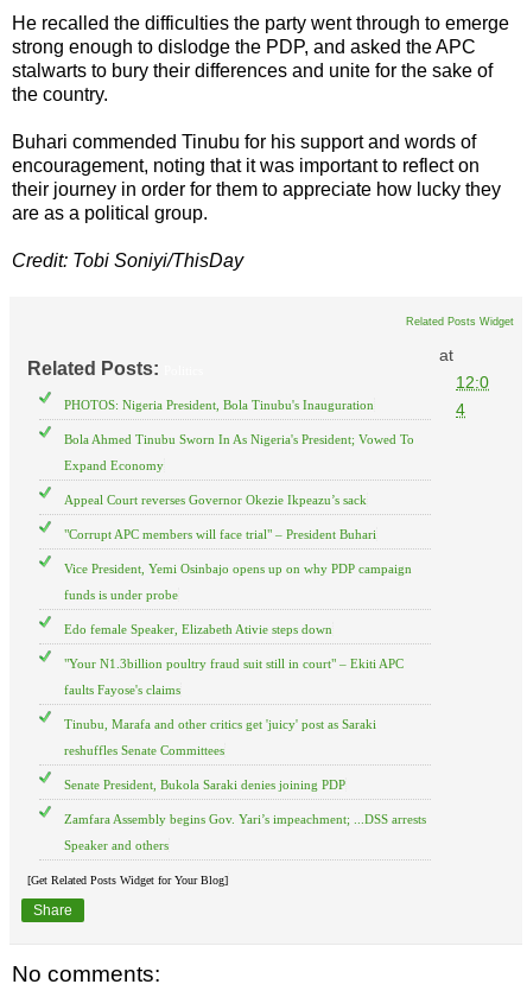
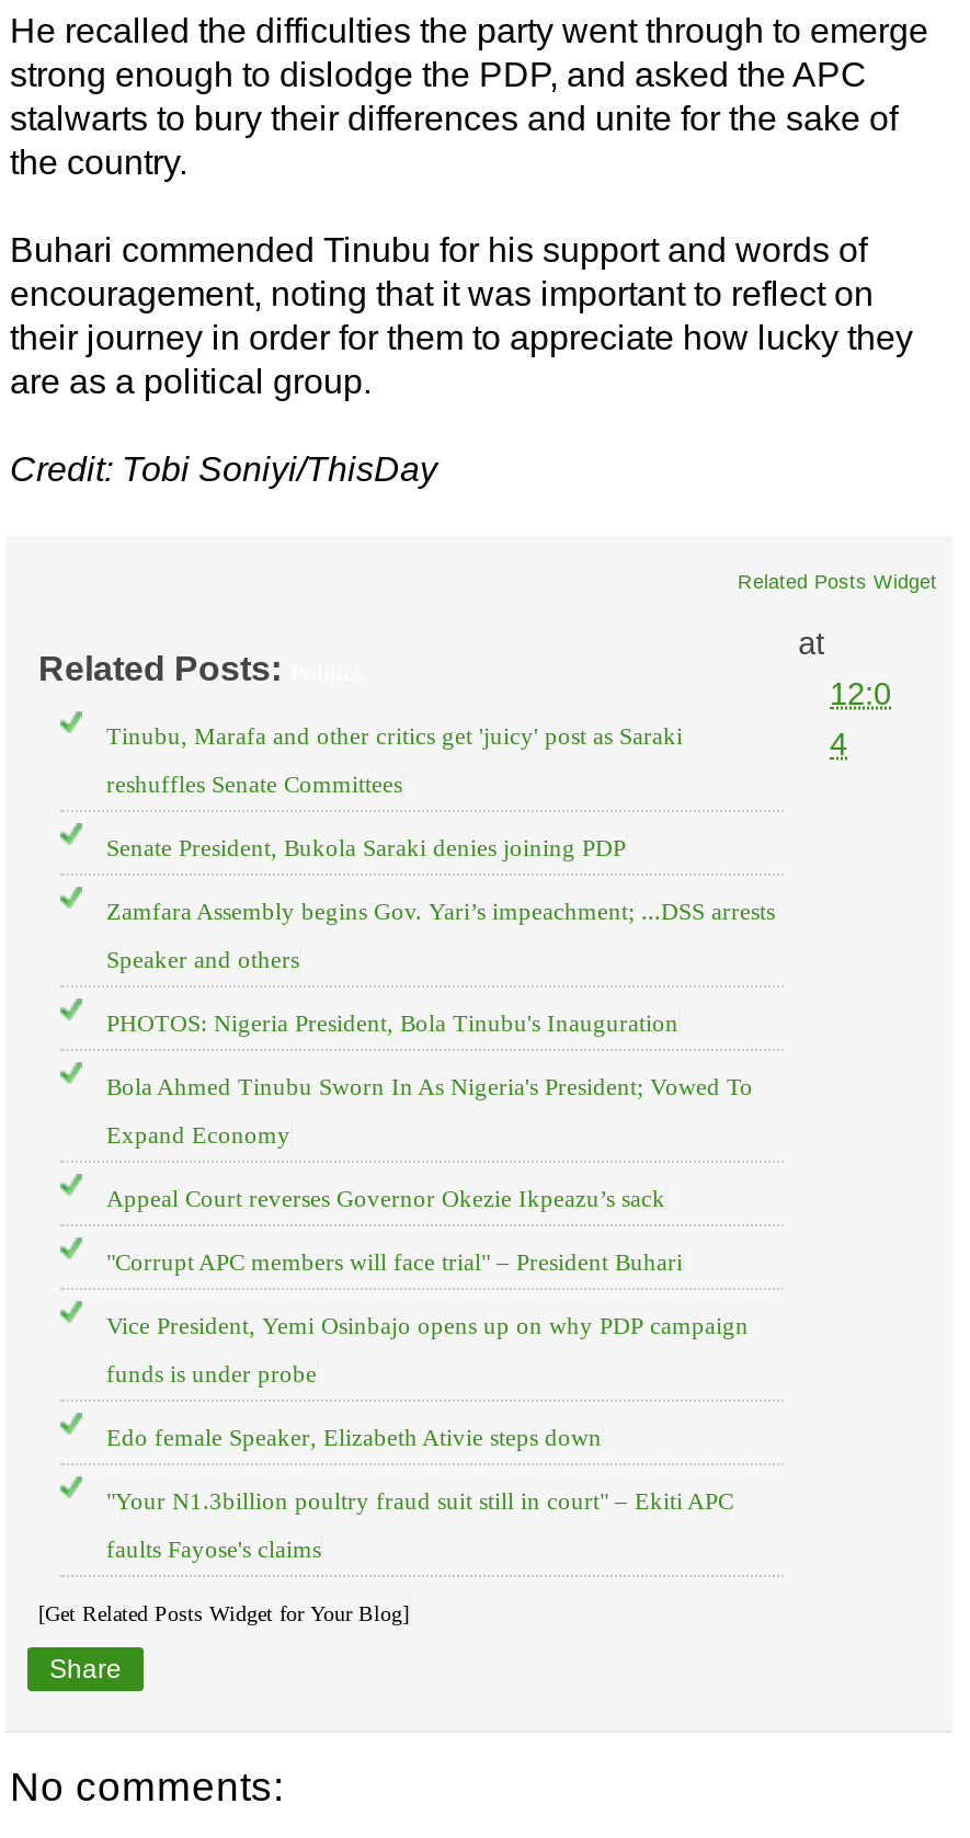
moved down: PHOTOS: Nigeria President, Bola Tinubu's Inauguration | Bola Ahmed Tinubu Sworn In As Nigeria's President; Vowed To | Expand Economy | ... | "Your N1.3billion poultry fraud suit still in court" – Ekiti APC | faults Fayose's claims

moved up: Tinubu, Marafa and other critics get 'juicy' post as Saraki | reshuffles Senate Committees | Senate President, Bukola Saraki denies joining PDP | Zamfara Assembly begins Gov. Yari’s impeachment; ...DSS arrests | Speaker and others
